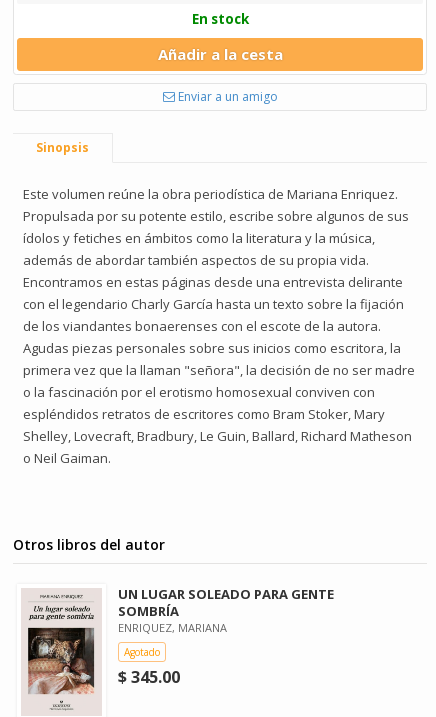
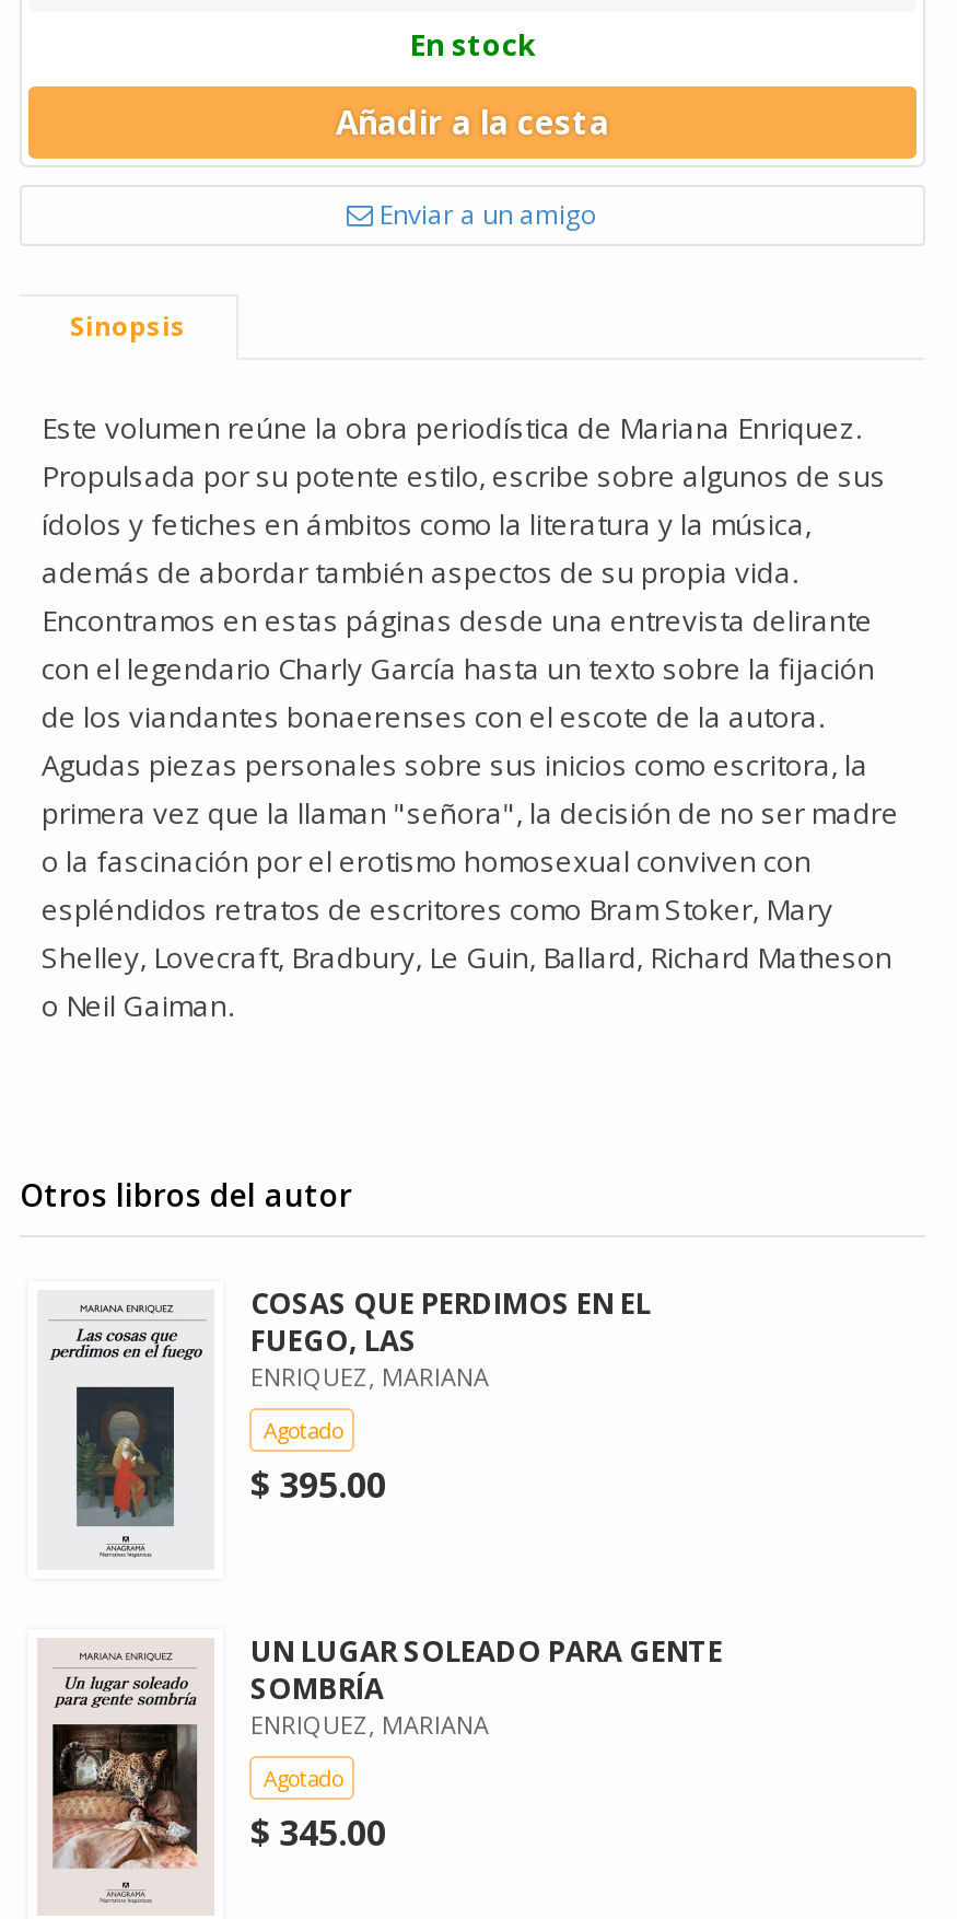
+ [image]
+ COSAS QUE PERDIMOS EN EL
+ FUEGO, LAS
+ ENRIQUEZ, MARIANA
+ Agotado
+ $ 395.00
